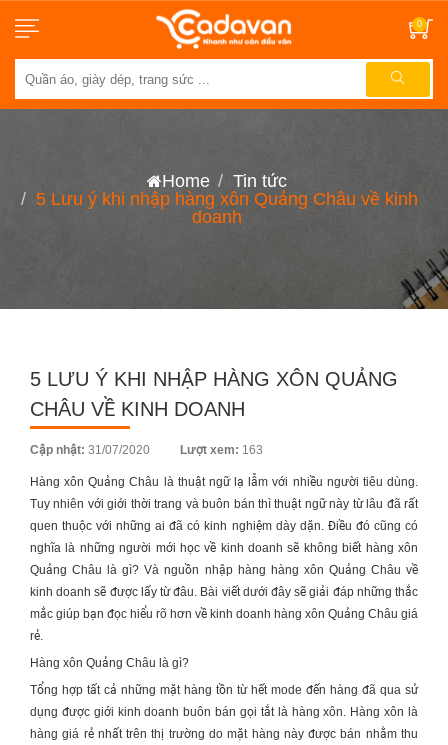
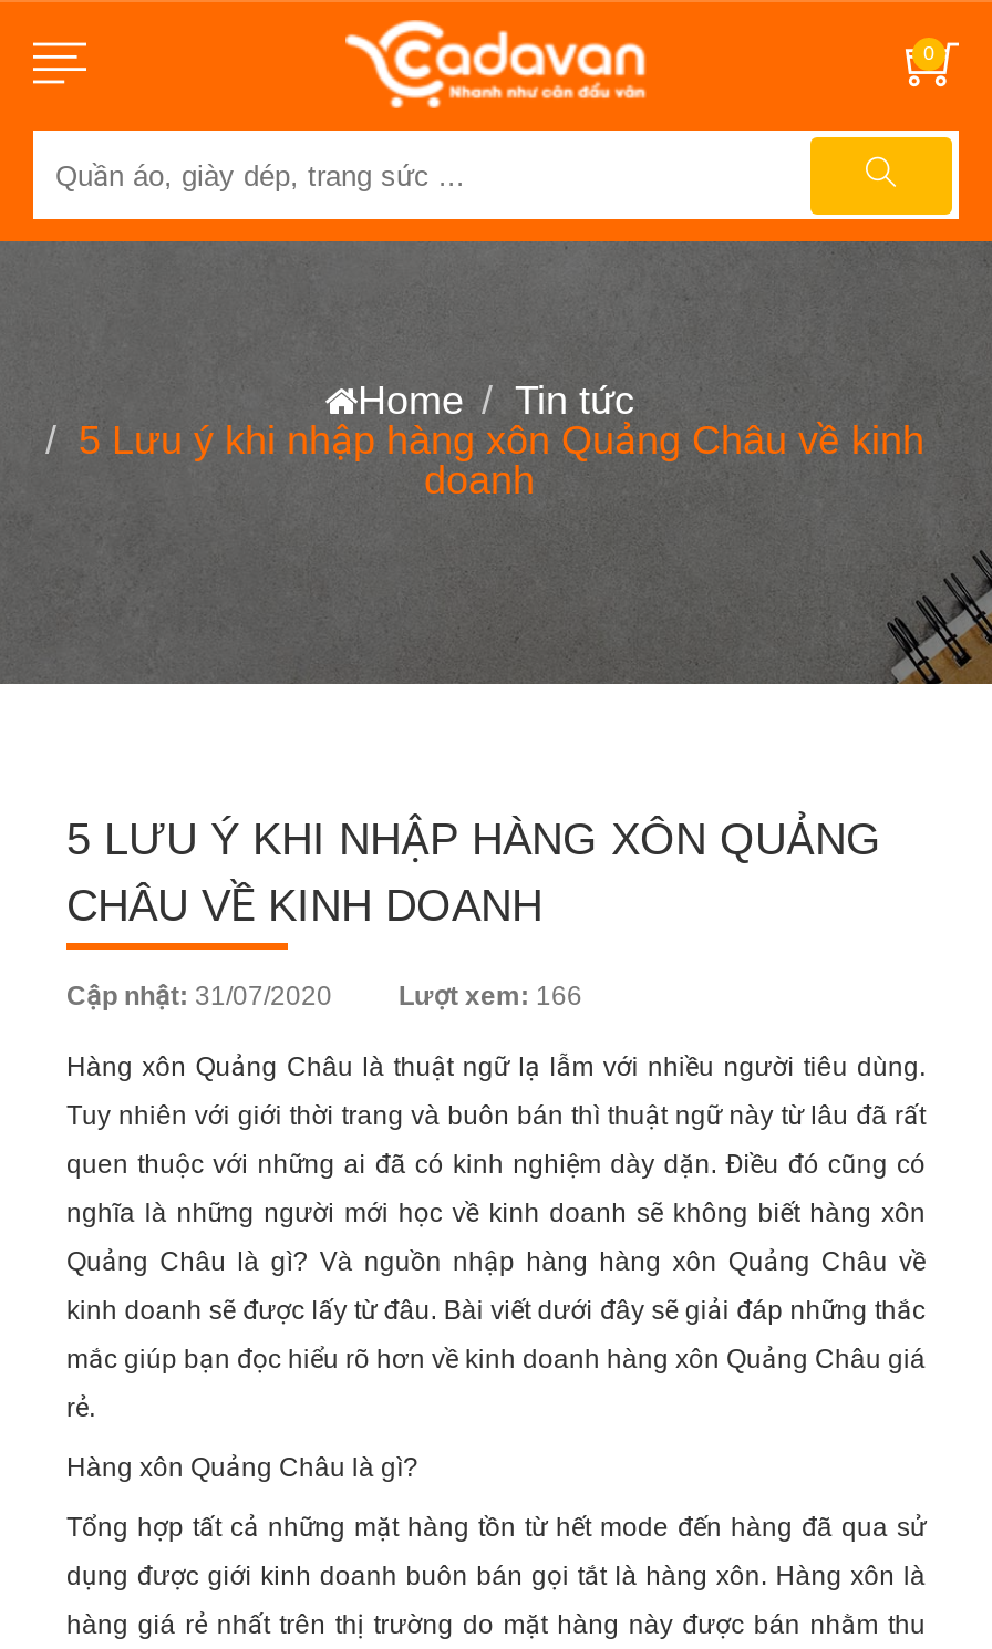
- Lượt xem: 163
+ Lượt xem: 166
